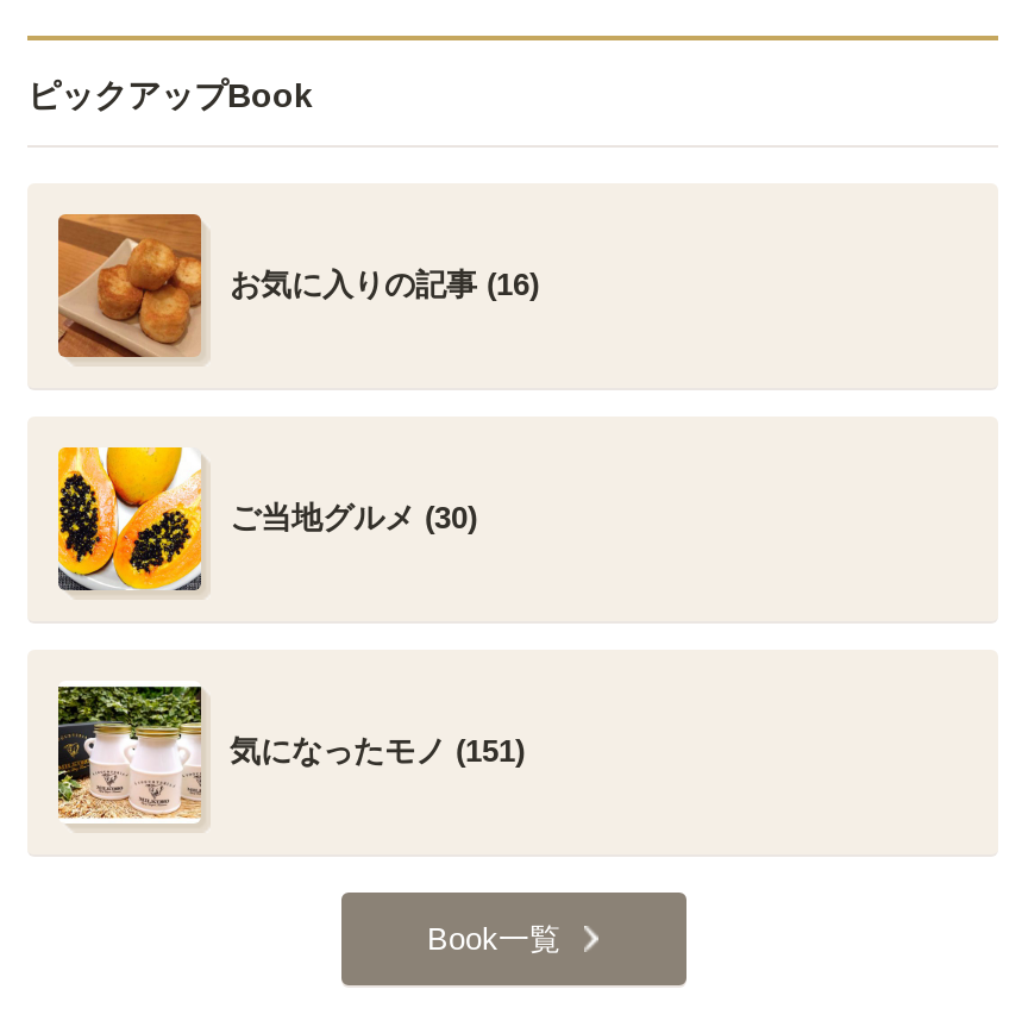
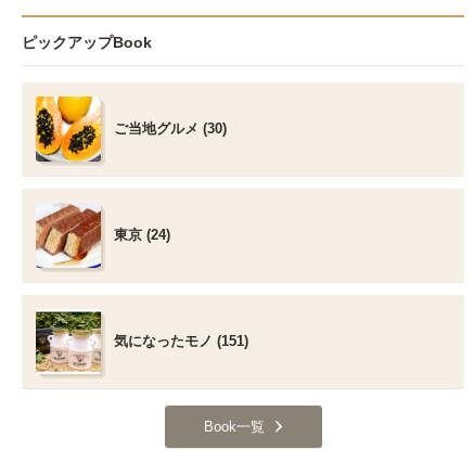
- [image]
- お気に入りの記事 (16)

moved up: [image] | ご当地グルメ (30)

+ [image]
+ 東京 (24)
